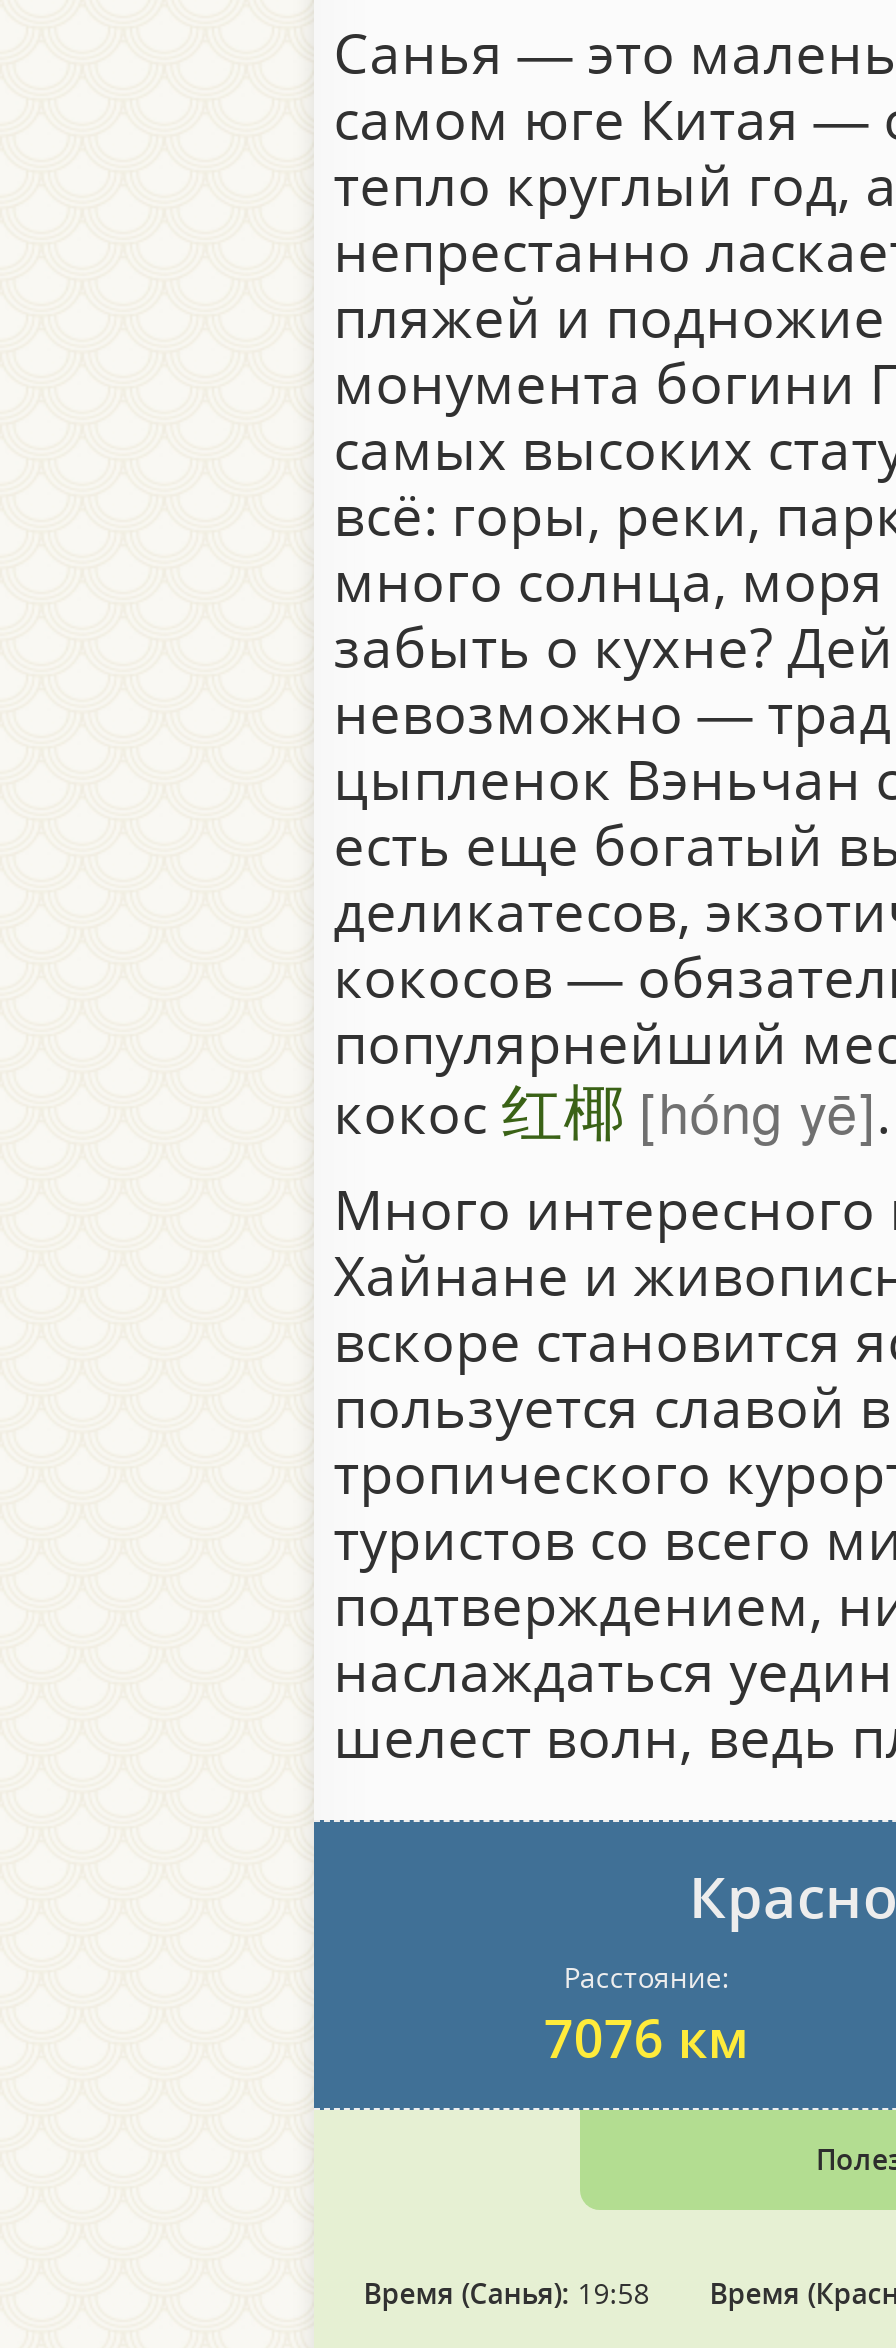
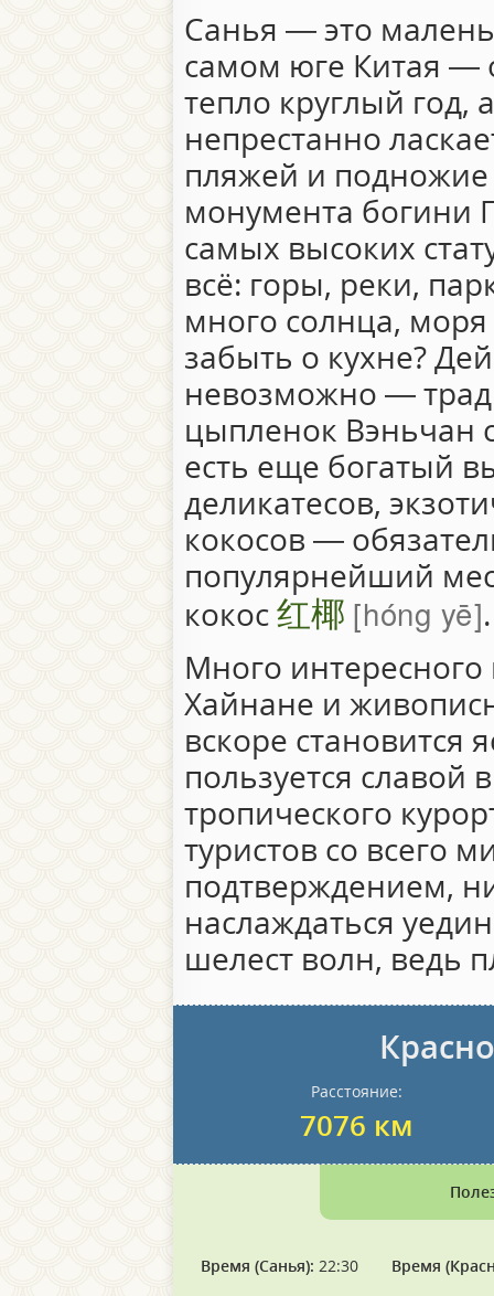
- Время (Санья): 19:58
+ Время (Санья): 22:30
